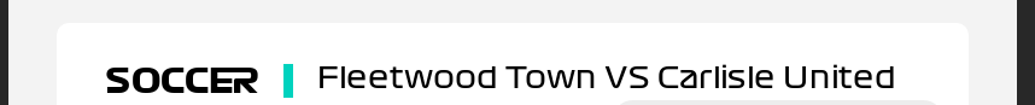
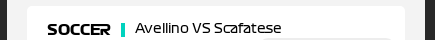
- Fleetwood Town VS Carlisle United
+ Avellino VS Scafatese
